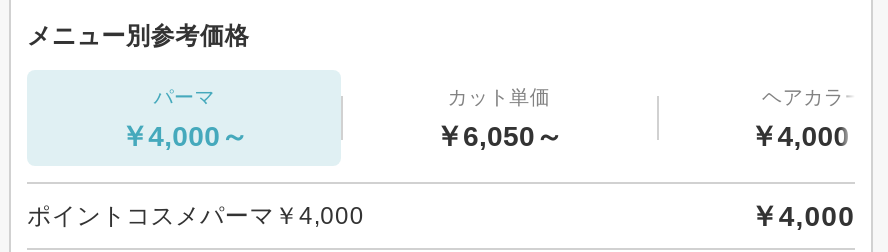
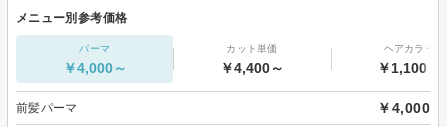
- ￥6,050～
+ ￥4,400～

- ￥4,000～
+ ￥1,100～

- ポイントコスメパーマ￥4,000
+ 前髪パーマ
